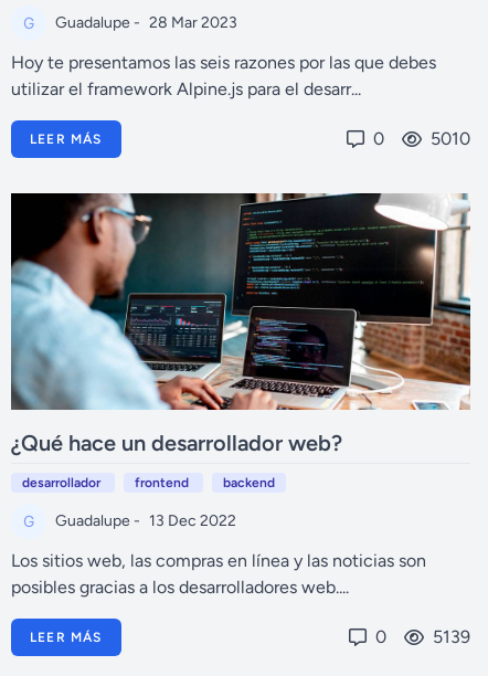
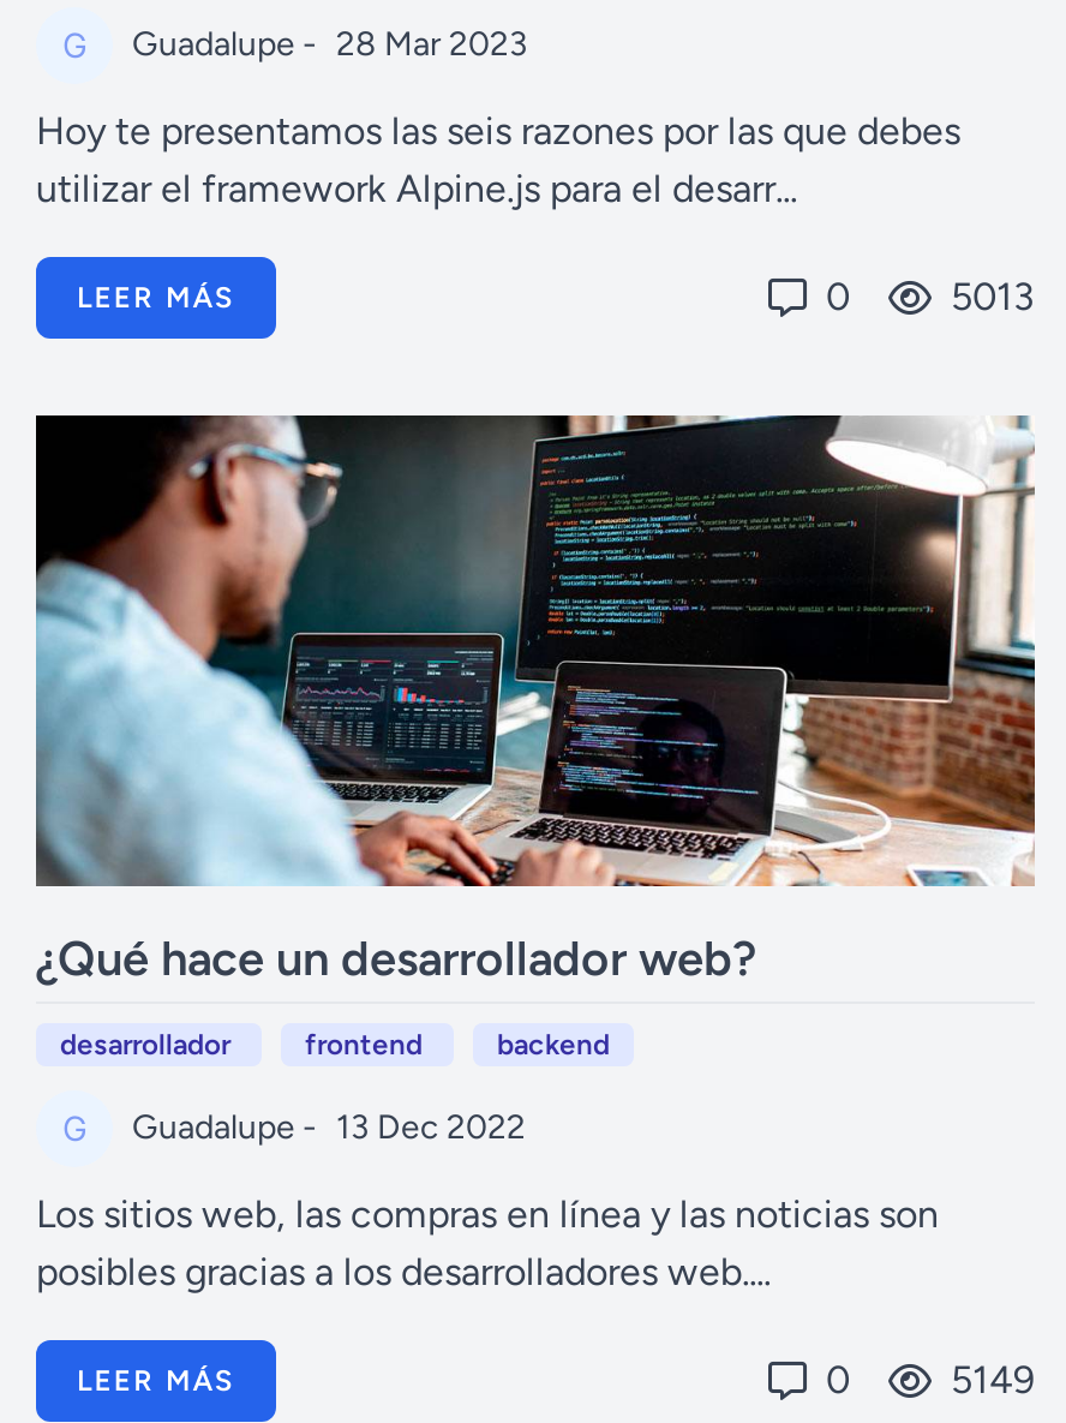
- 5010
+ 5013

- 5139
+ 5149
